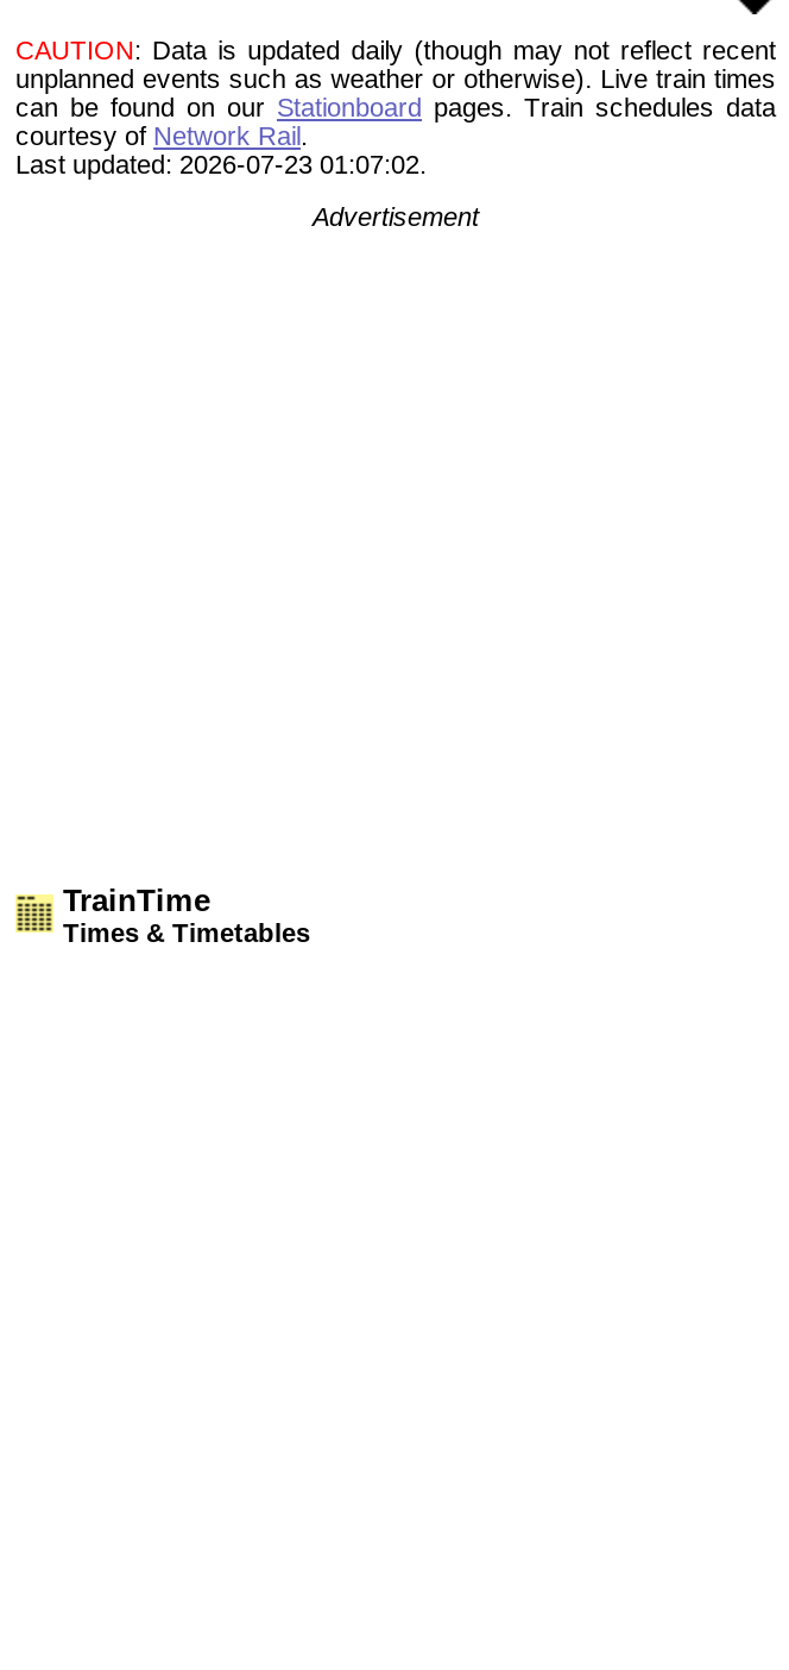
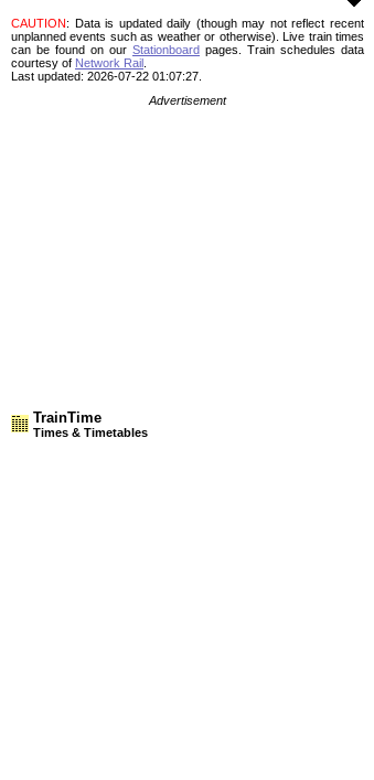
- Last updated: 2026-07-23 01:07:02.
+ Last updated: 2026-07-22 01:07:27.
